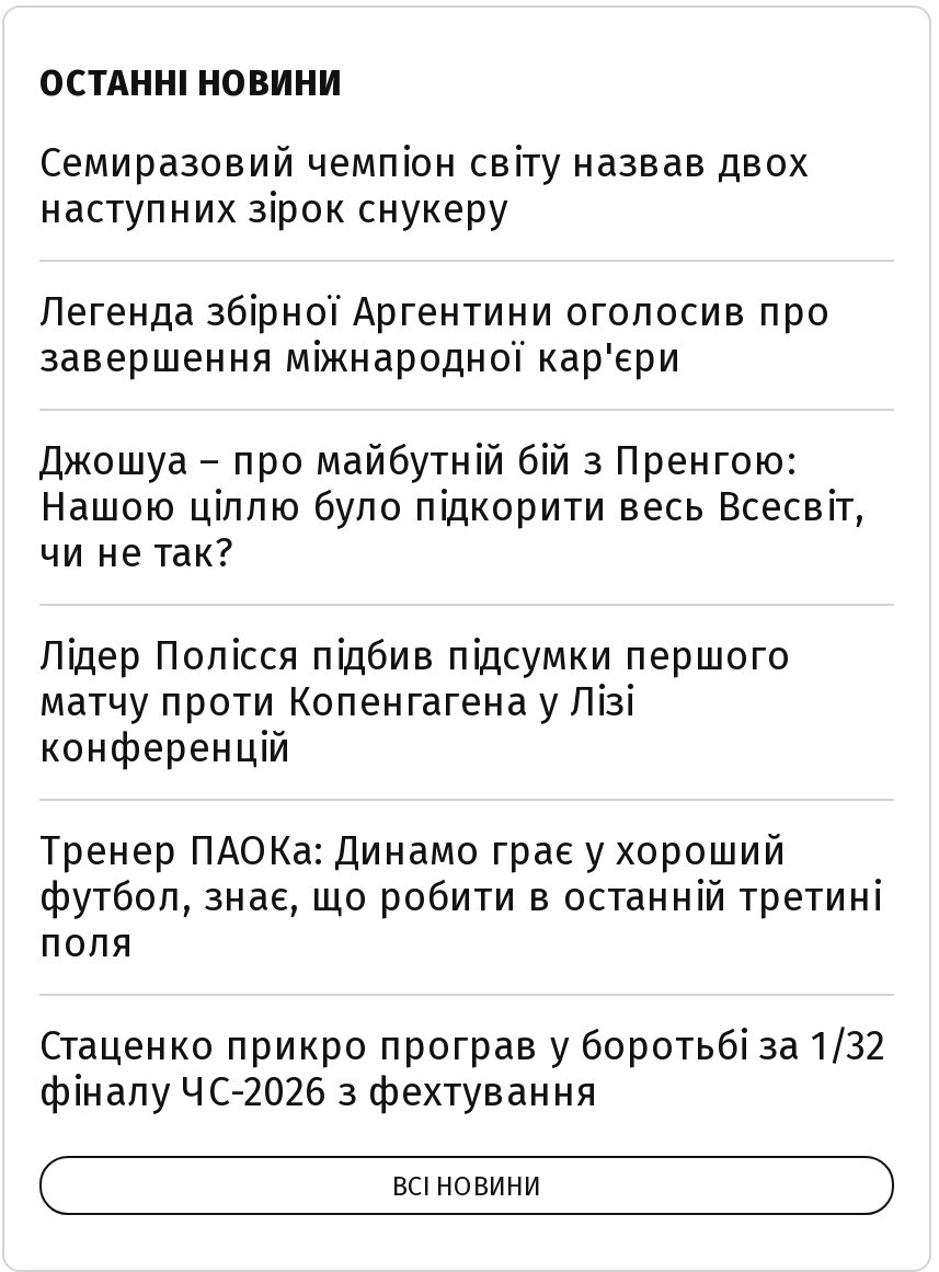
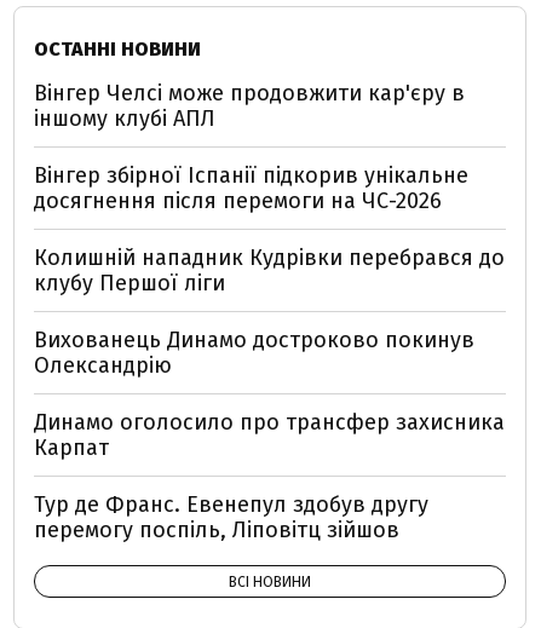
- Семиразовий чемпіон світу назвав двох
- наступних зірок снукеру
+ Вінгер Челсі може продовжити кар'єру в
+ іншому клубі АПЛ

- Легенда збірної Аргентини оголосив про
- завершення міжнародної кар'єри
+ Вінгер збірної Іспанії підкорив унікальне
+ досягнення після перемоги на ЧС-2026

- Джошуа – про майбутній бій з Пренгою:
- Нашою ціллю було підкорити весь Всесвіт,
- чи не так?
+ Колишній нападник Кудрівки перебрався до
+ клубу Першої ліги

- Лідер Полісся підбив підсумки першого
- матчу проти Копенгагена у Лізі
- конференцій
+ Вихованець Динамо достроково покинув
+ Олександрію

- Тренер ПАОКа: Динамо грає у хороший
- футбол, знає, що робити в останній третині
- поля
+ Динамо оголосило про трансфер захисника
+ Карпат

- Стаценко прикро програв у боротьбі за 1/32
- фіналу ЧС-2026 з фехтування
+ Тур де Франс. Евенепул здобув другу
+ перемогу поспіль, Ліповітц зійшов
